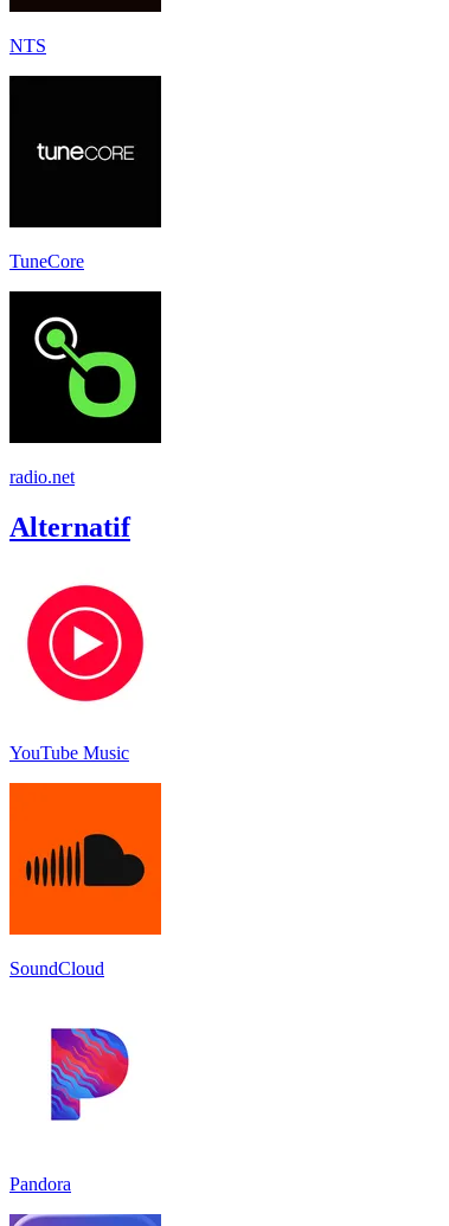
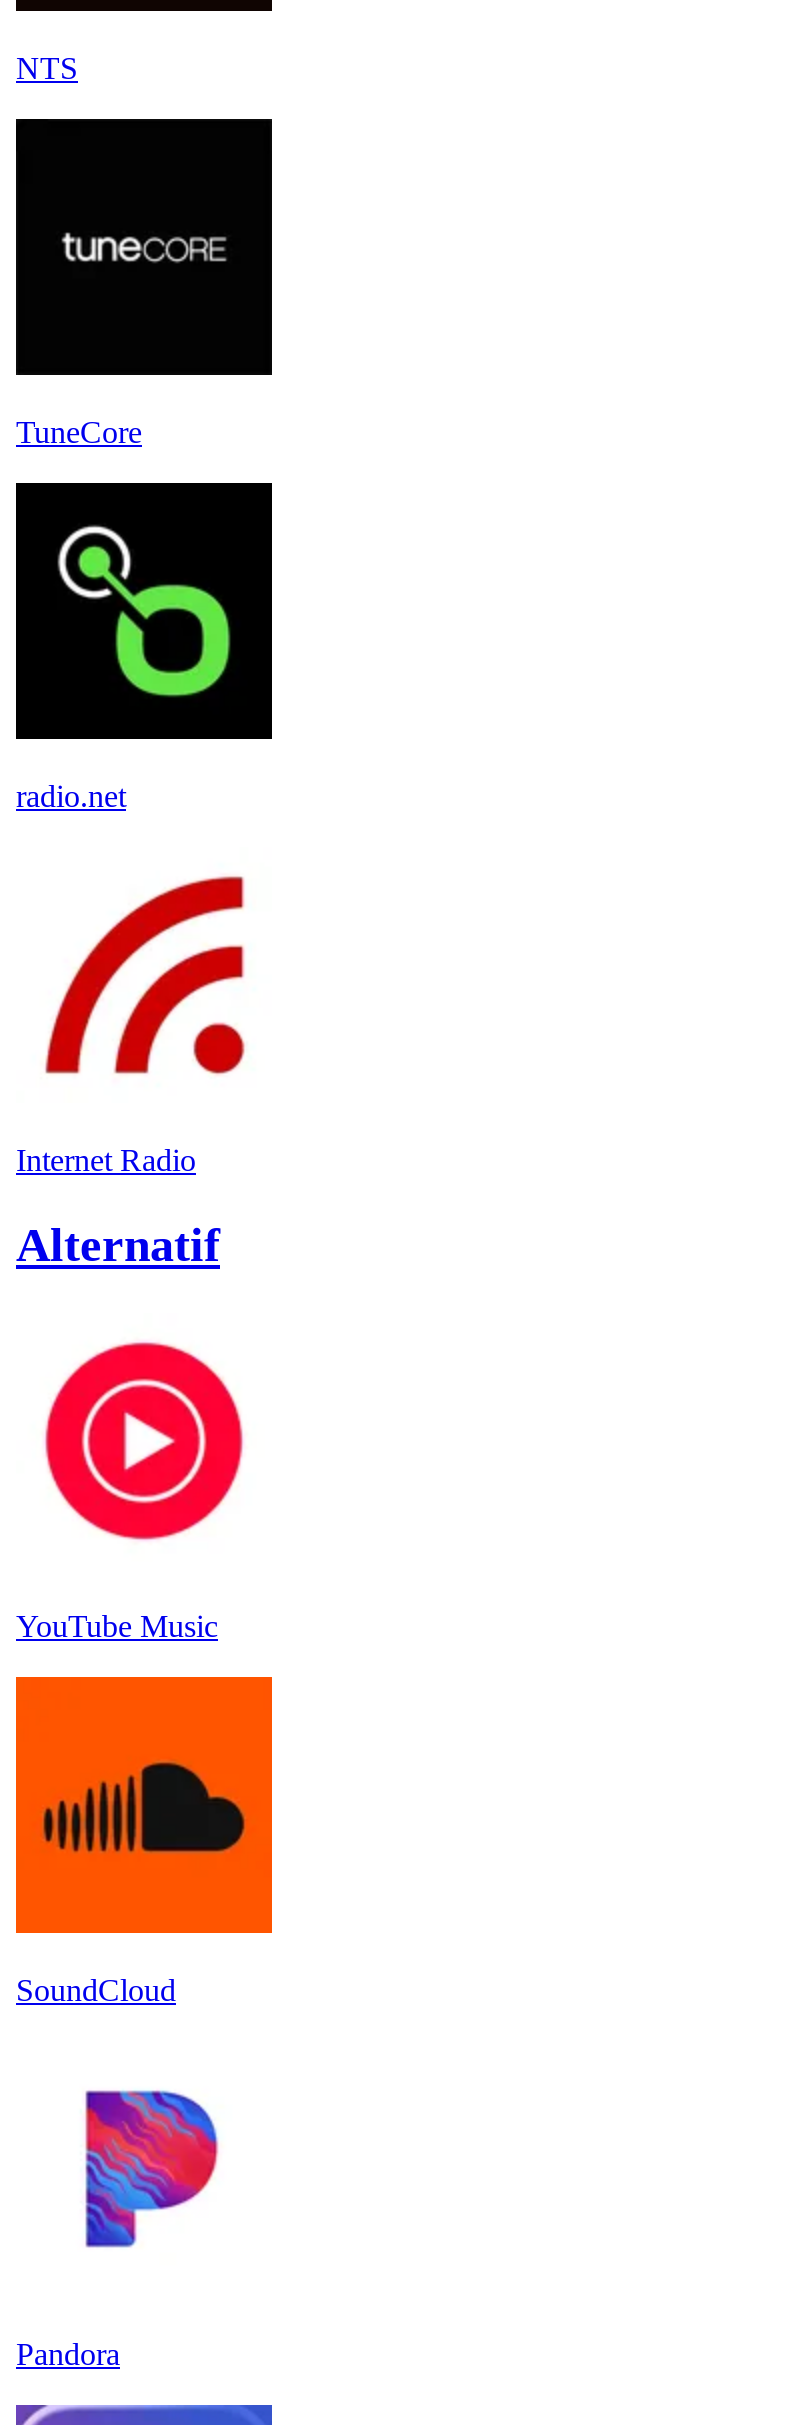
+ [image]
+ Internet Radio
